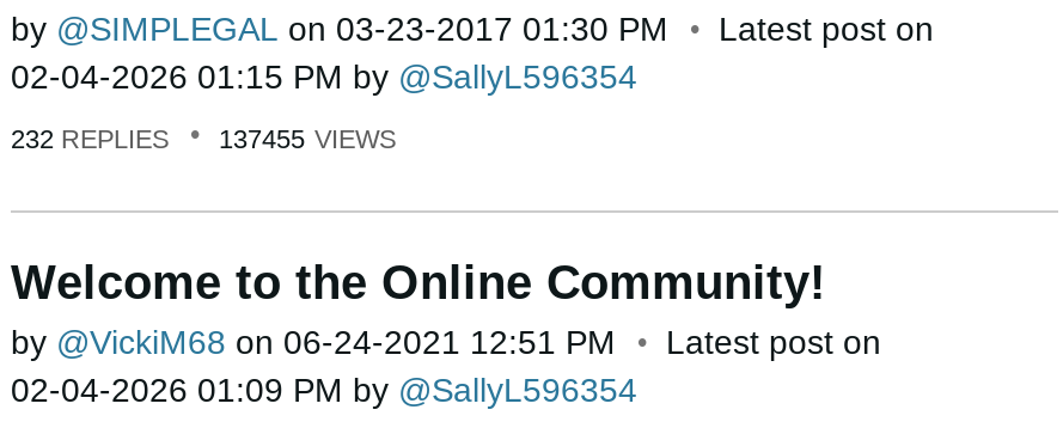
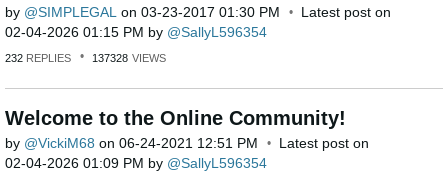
- 232 REPLIES 137455 VIEWS
+ 232 REPLIES 137328 VIEWS
